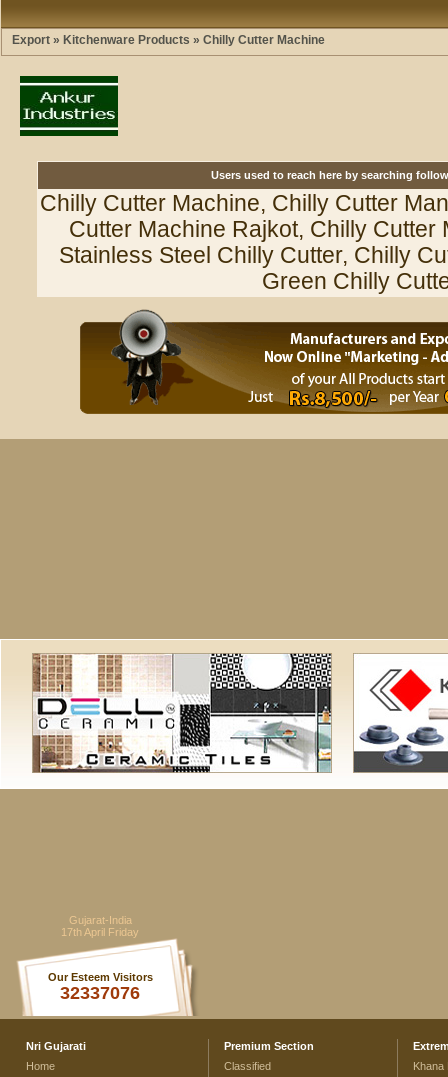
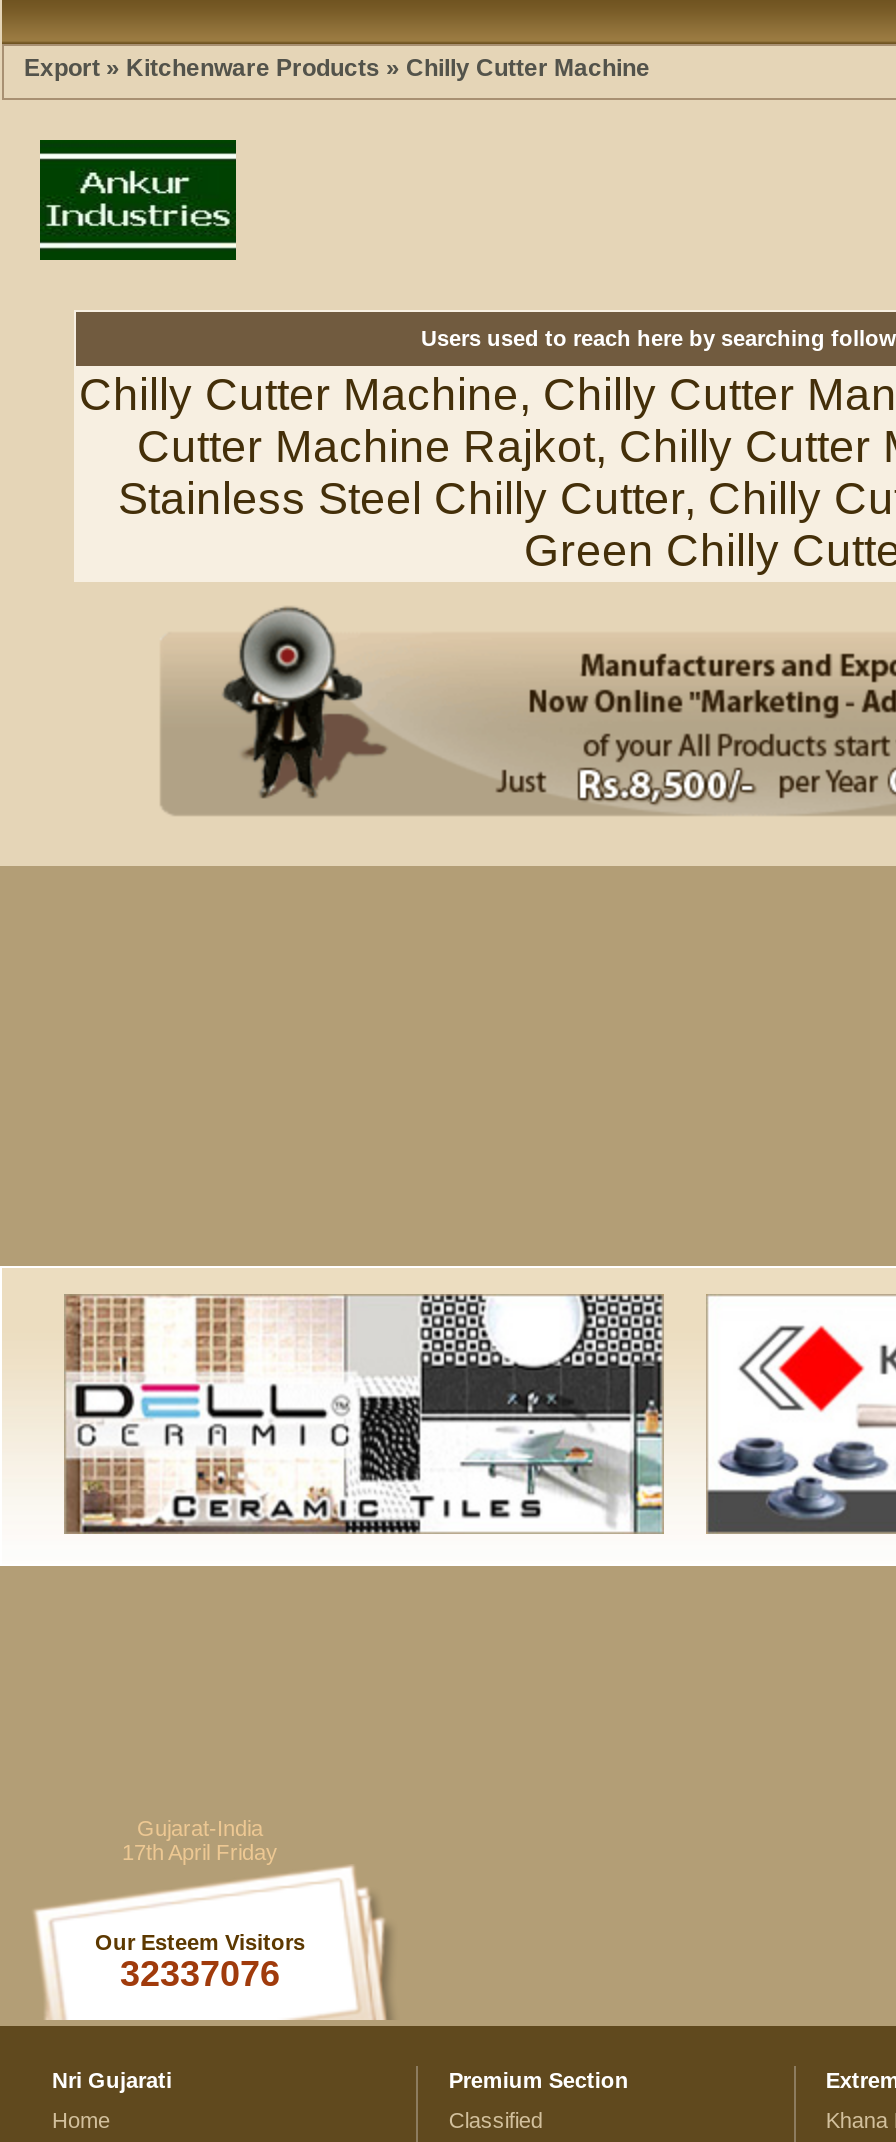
- [image]
+ [image]
